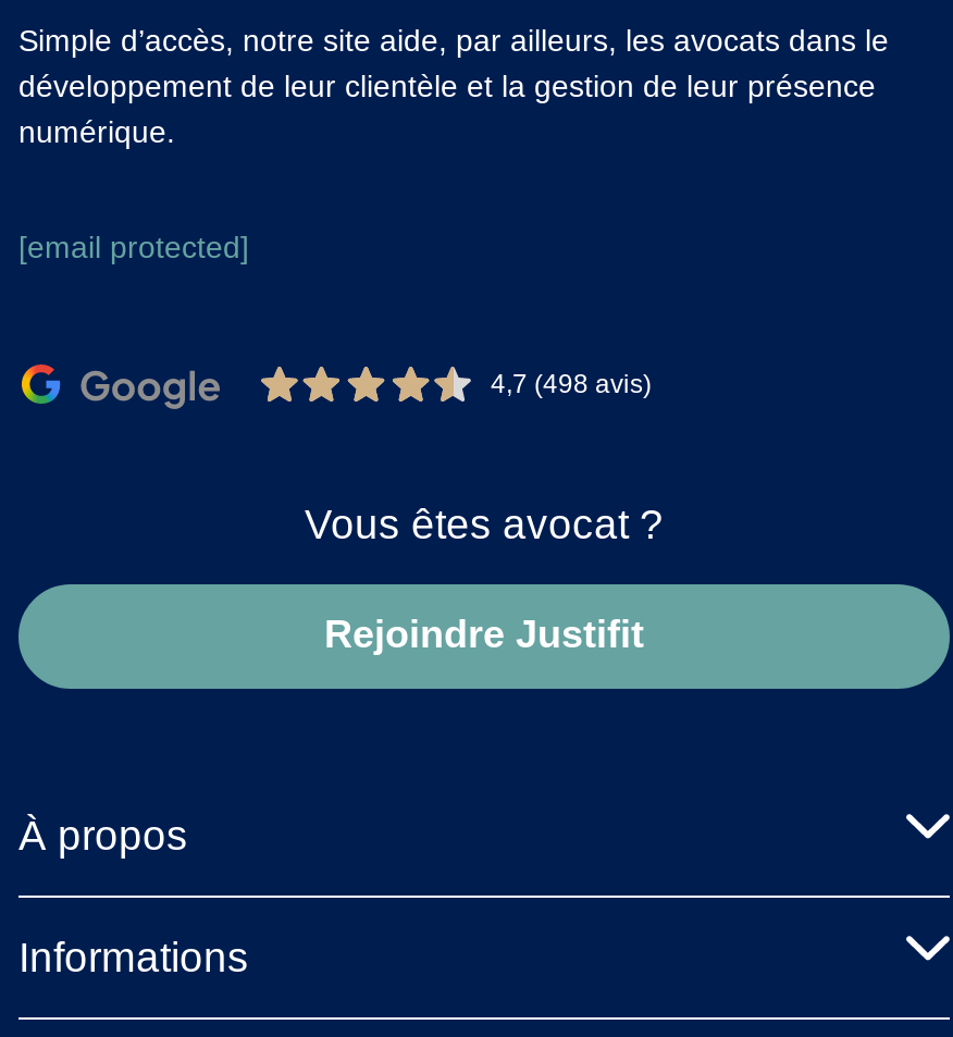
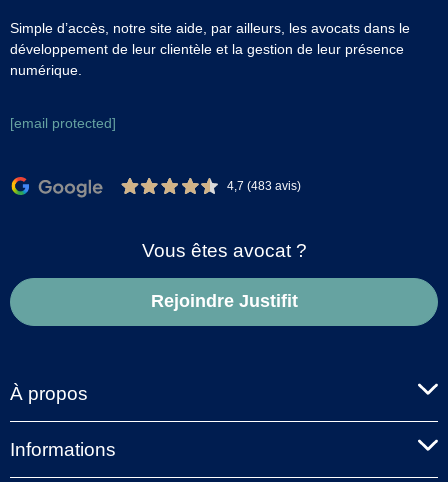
- 4,7 (498 avis)
+ 4,7 (483 avis)
